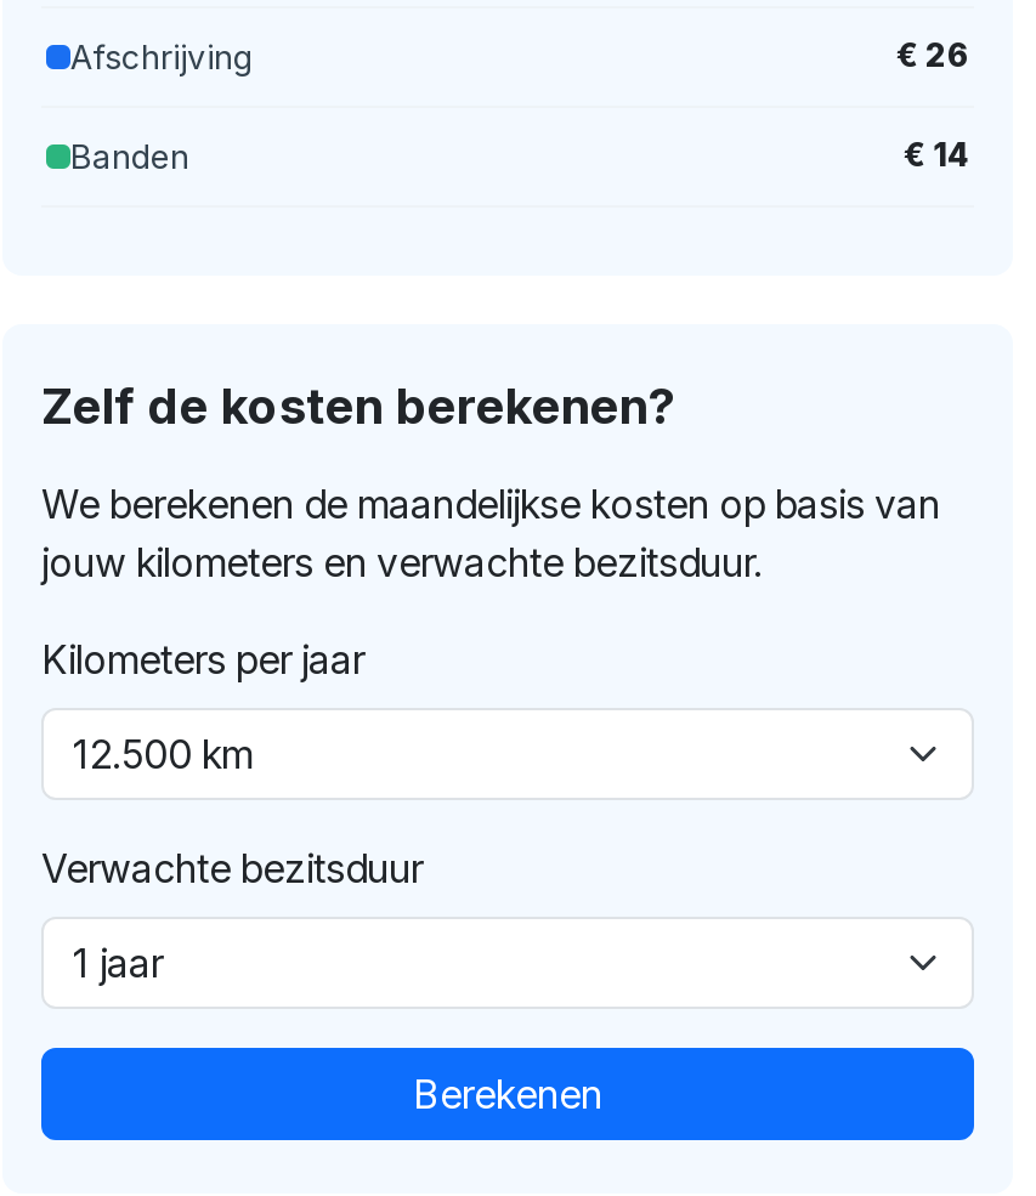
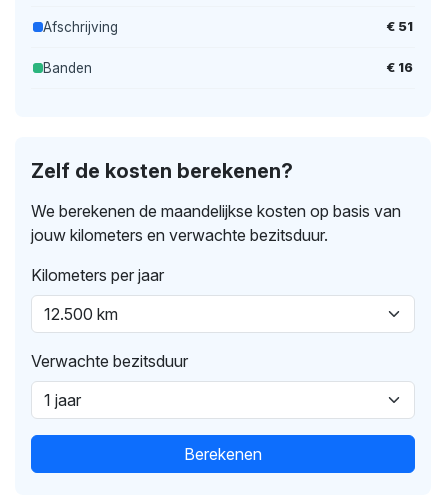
- € 26
+ € 51

- € 14
+ € 16
